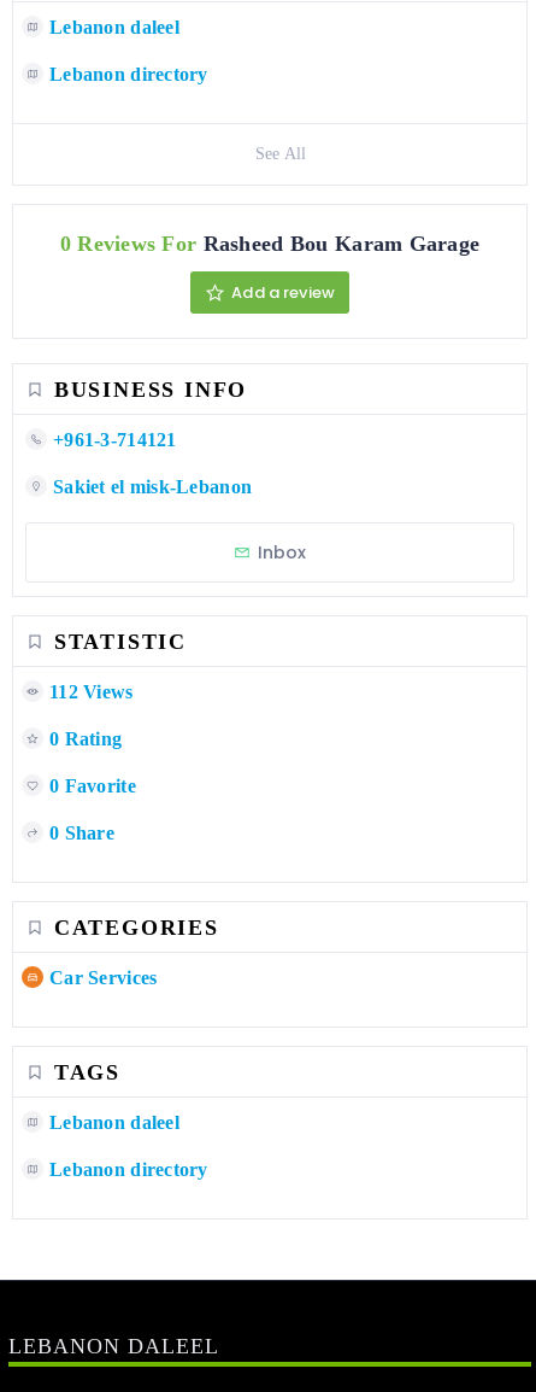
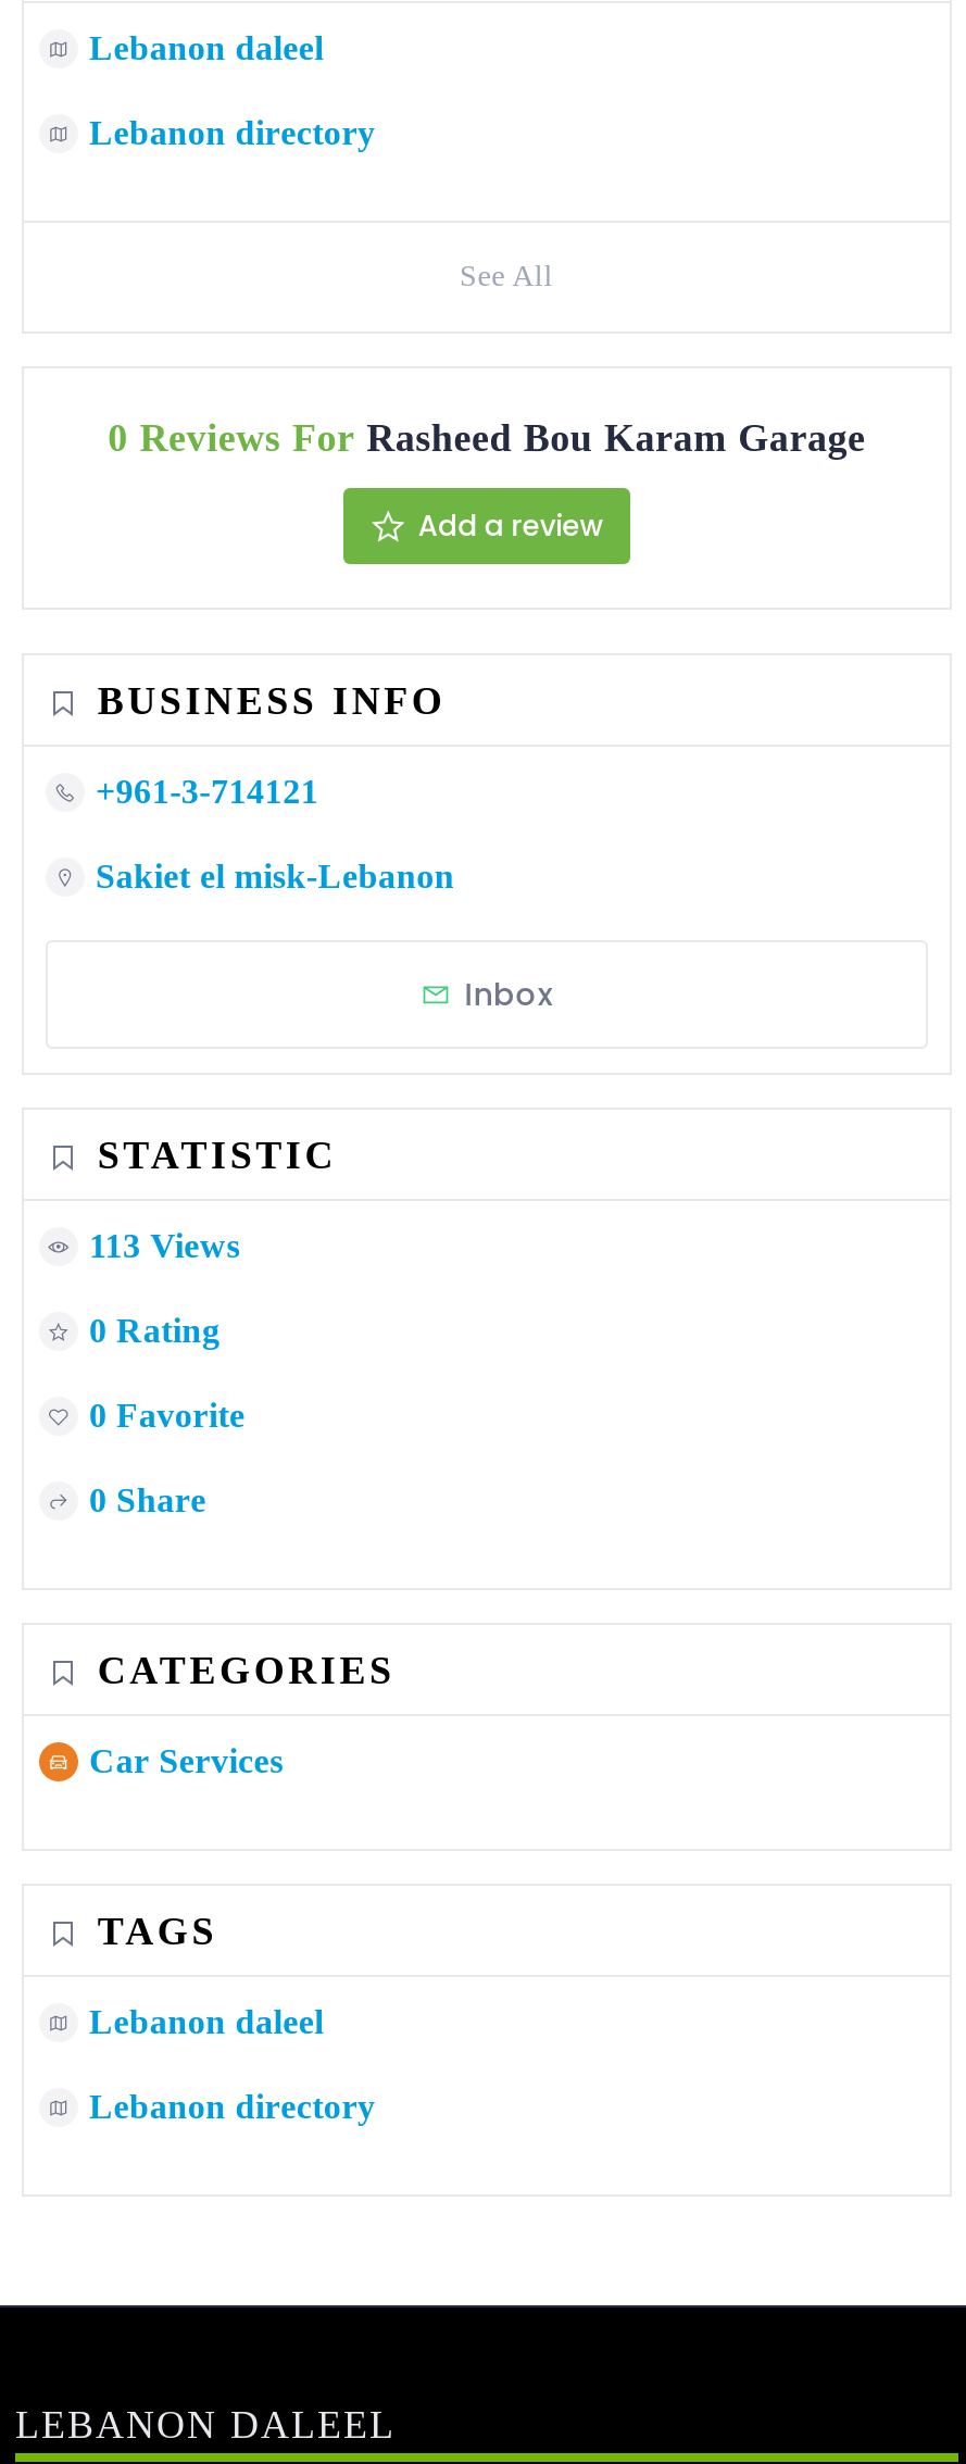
- 112 Views
+ 113 Views
